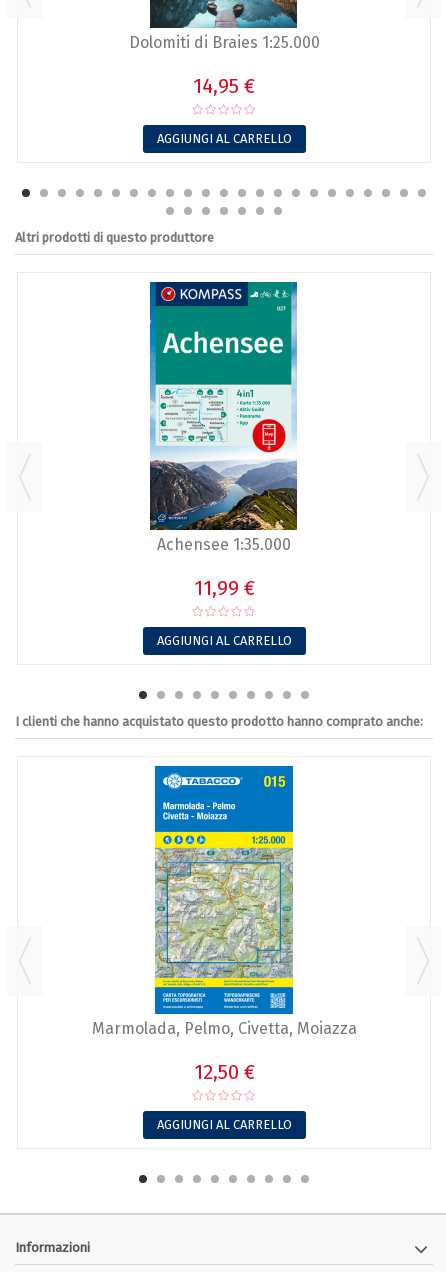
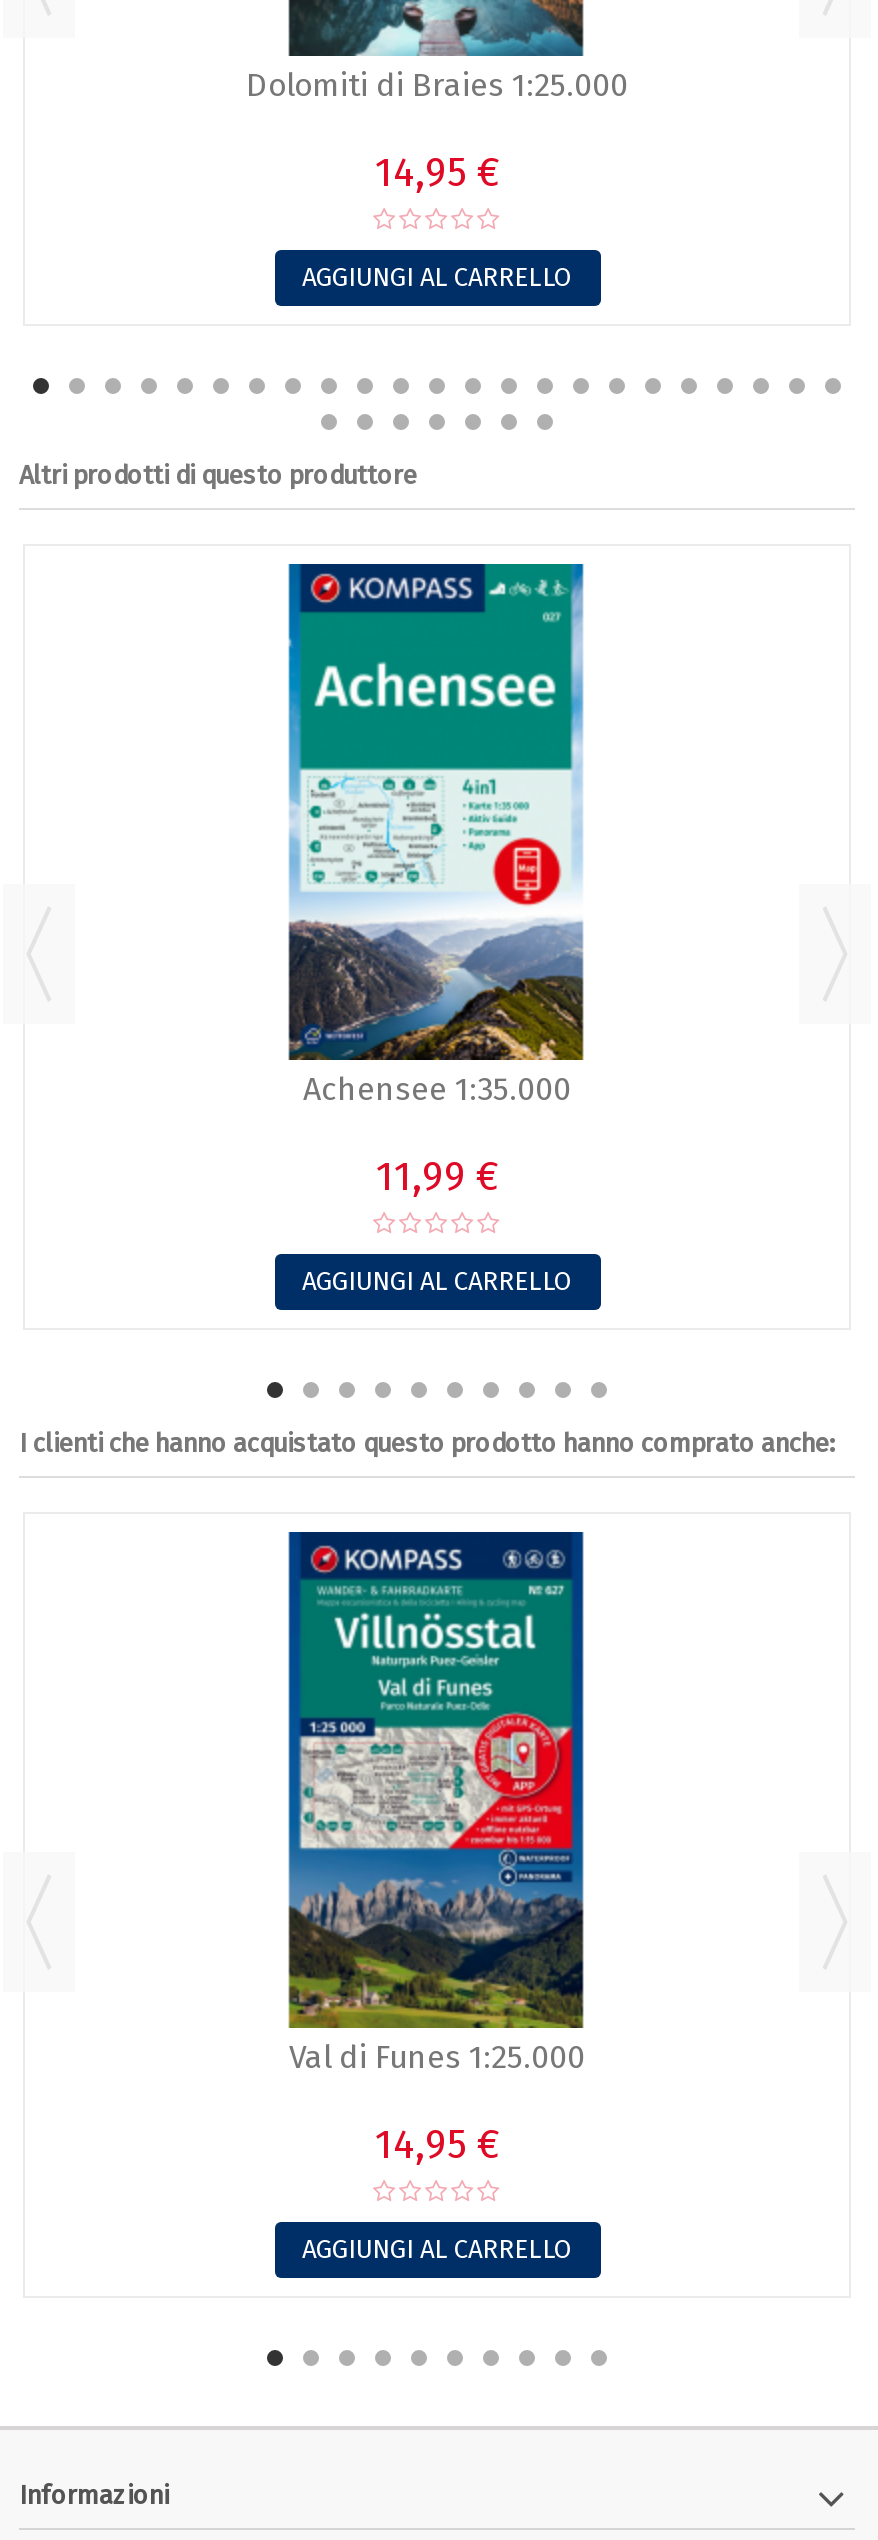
- [image]
- Marmolada, Pelmo, Civetta, Moiazza
+ [image]
+ Val di Funes 1:25.000

- 12,50 €
+ 14,95 €
